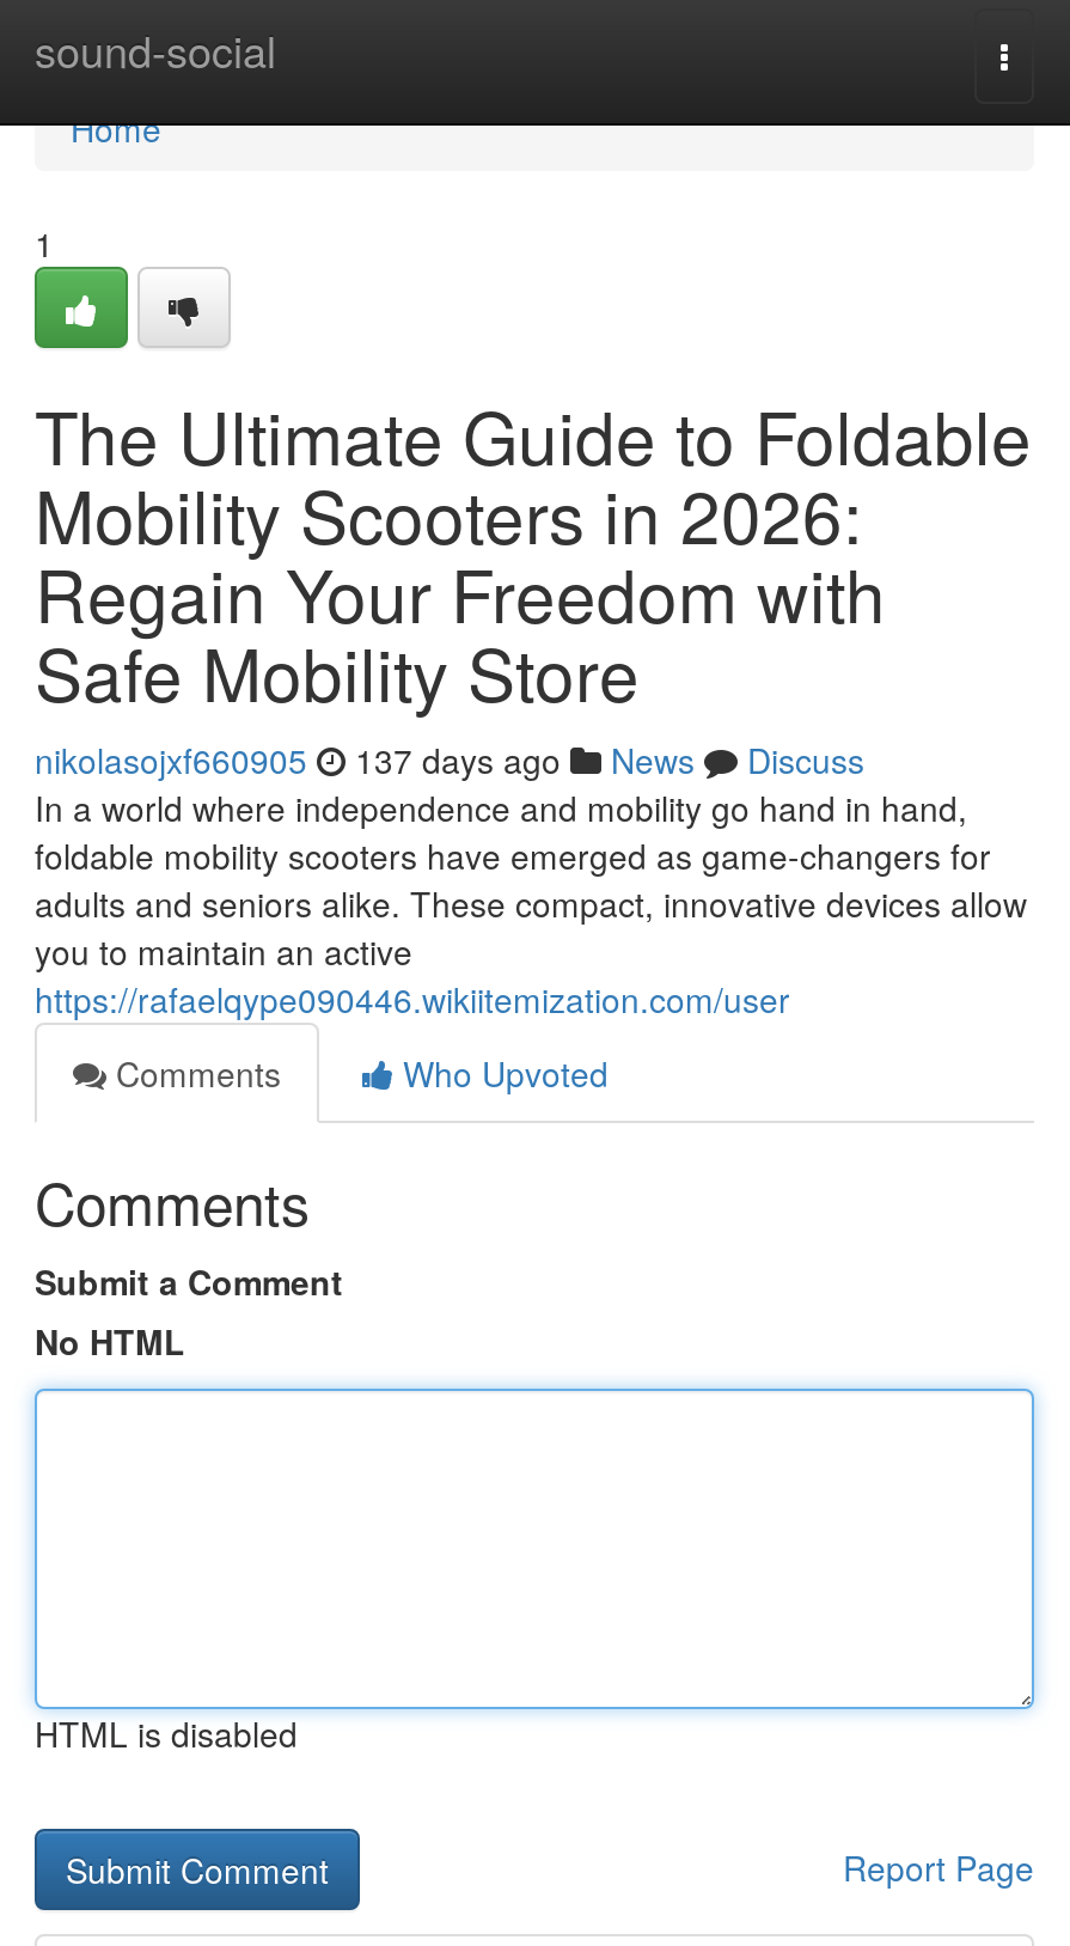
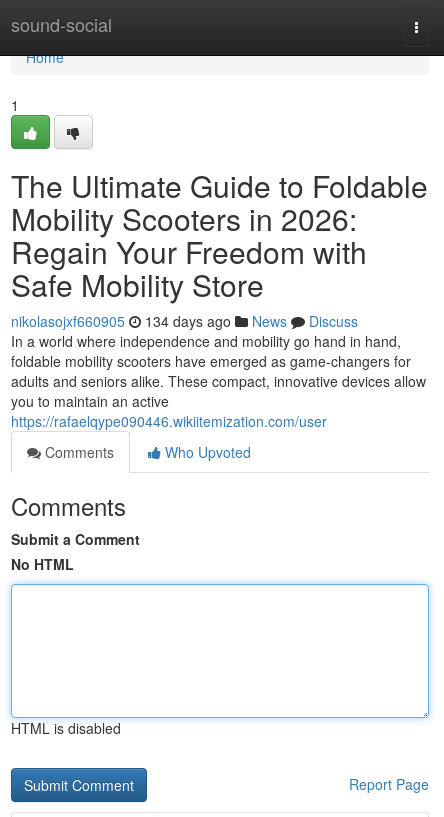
- nikolasojxf660905 137 days ago News Discuss
+ nikolasojxf660905 134 days ago News Discuss
